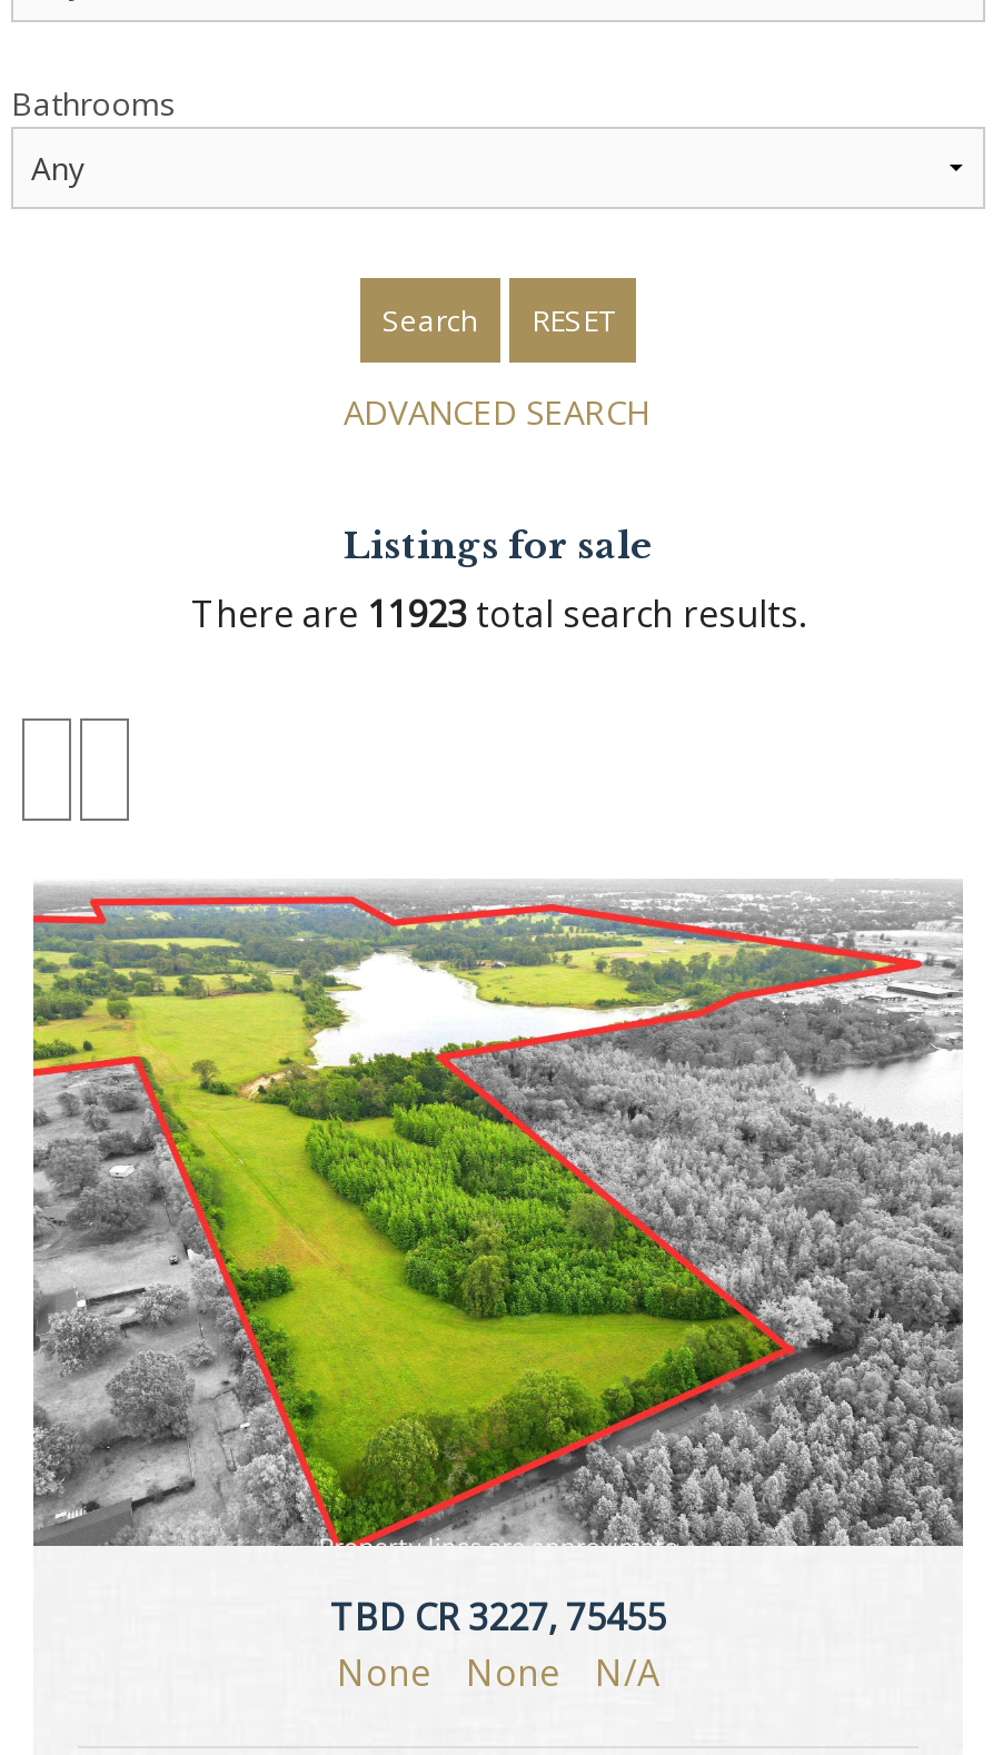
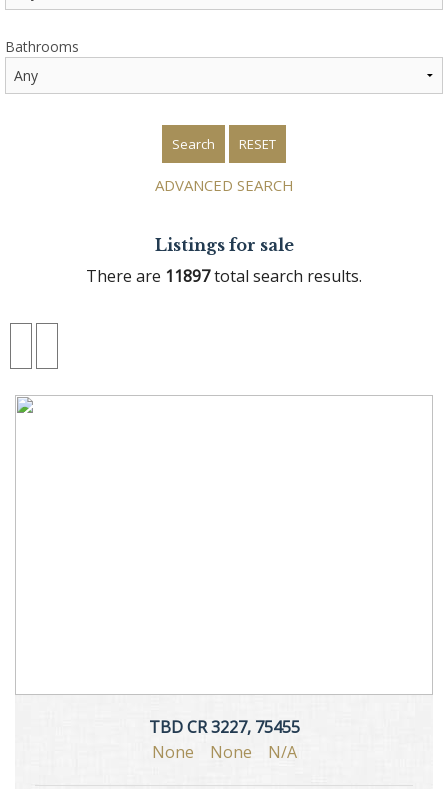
- There are 11923 total search results.
+ There are 11897 total search results.

- [image]
